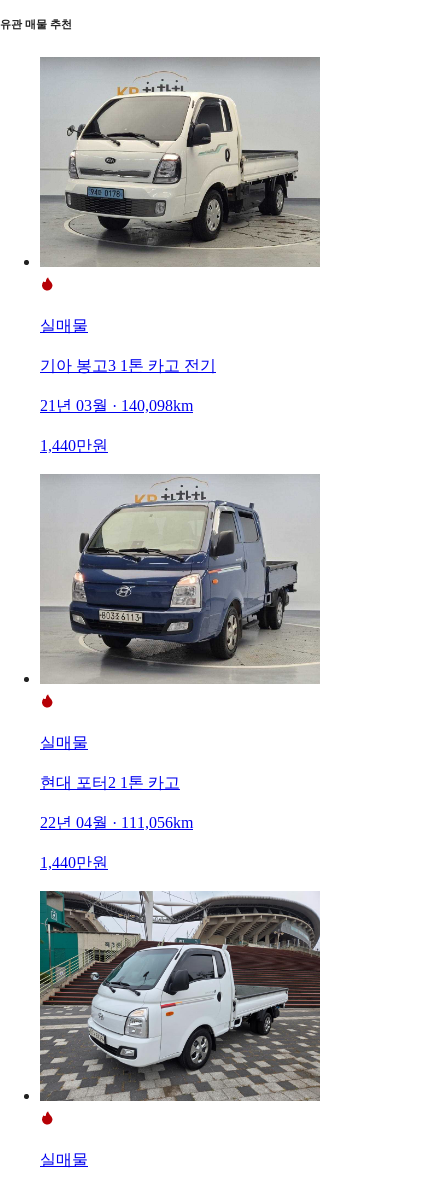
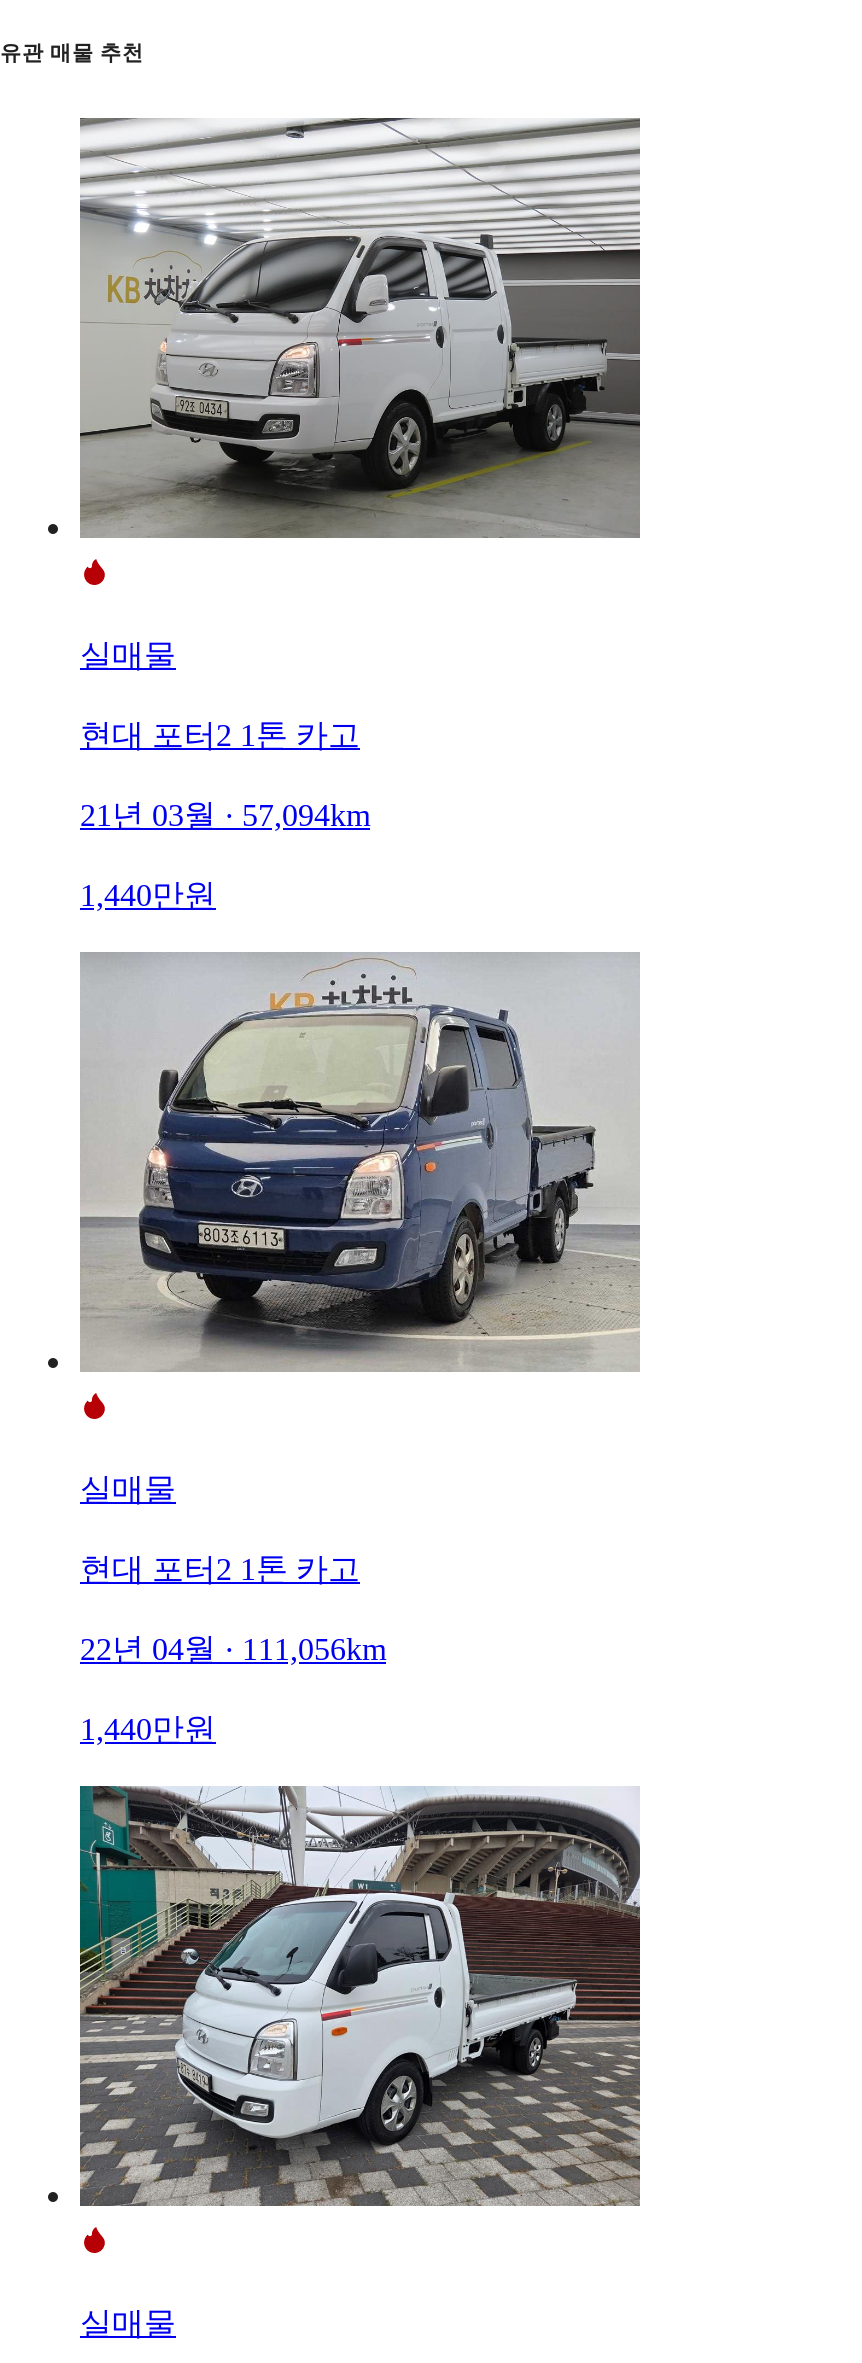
- [image]
+ [image]

- 기아 봉고3 1톤 카고 전기
+ 현대 포터2 1톤 카고

- 21년 03월 · 140,098km
+ 21년 03월 · 57,094km
